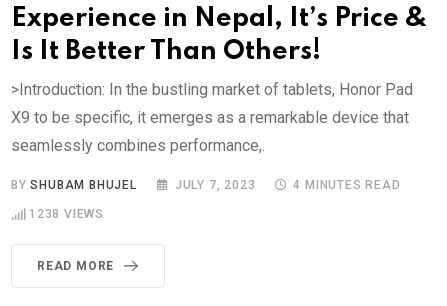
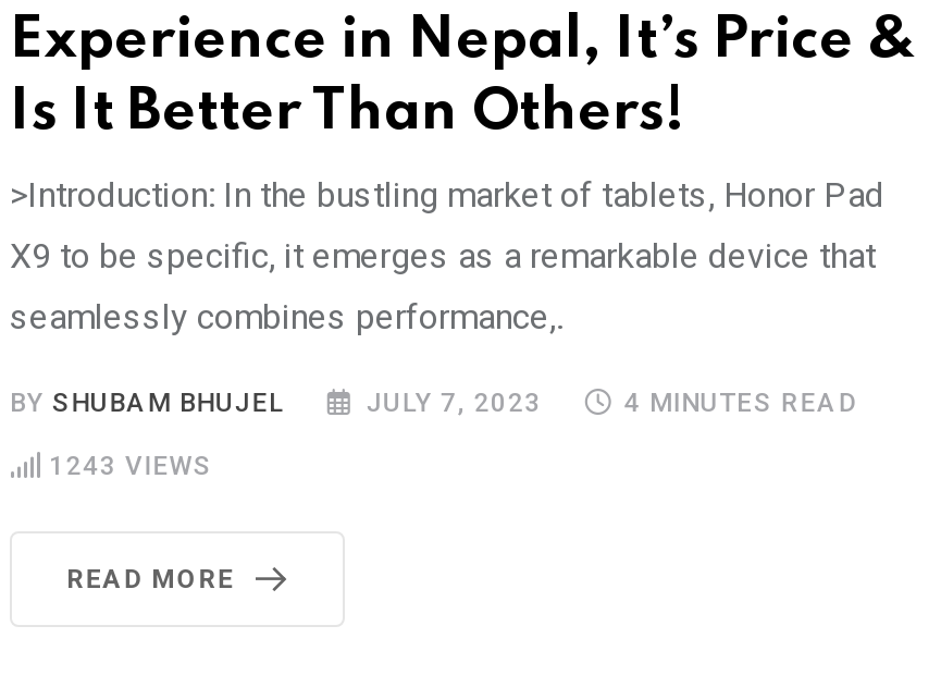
- 1238 VIEWS
+ 1243 VIEWS
